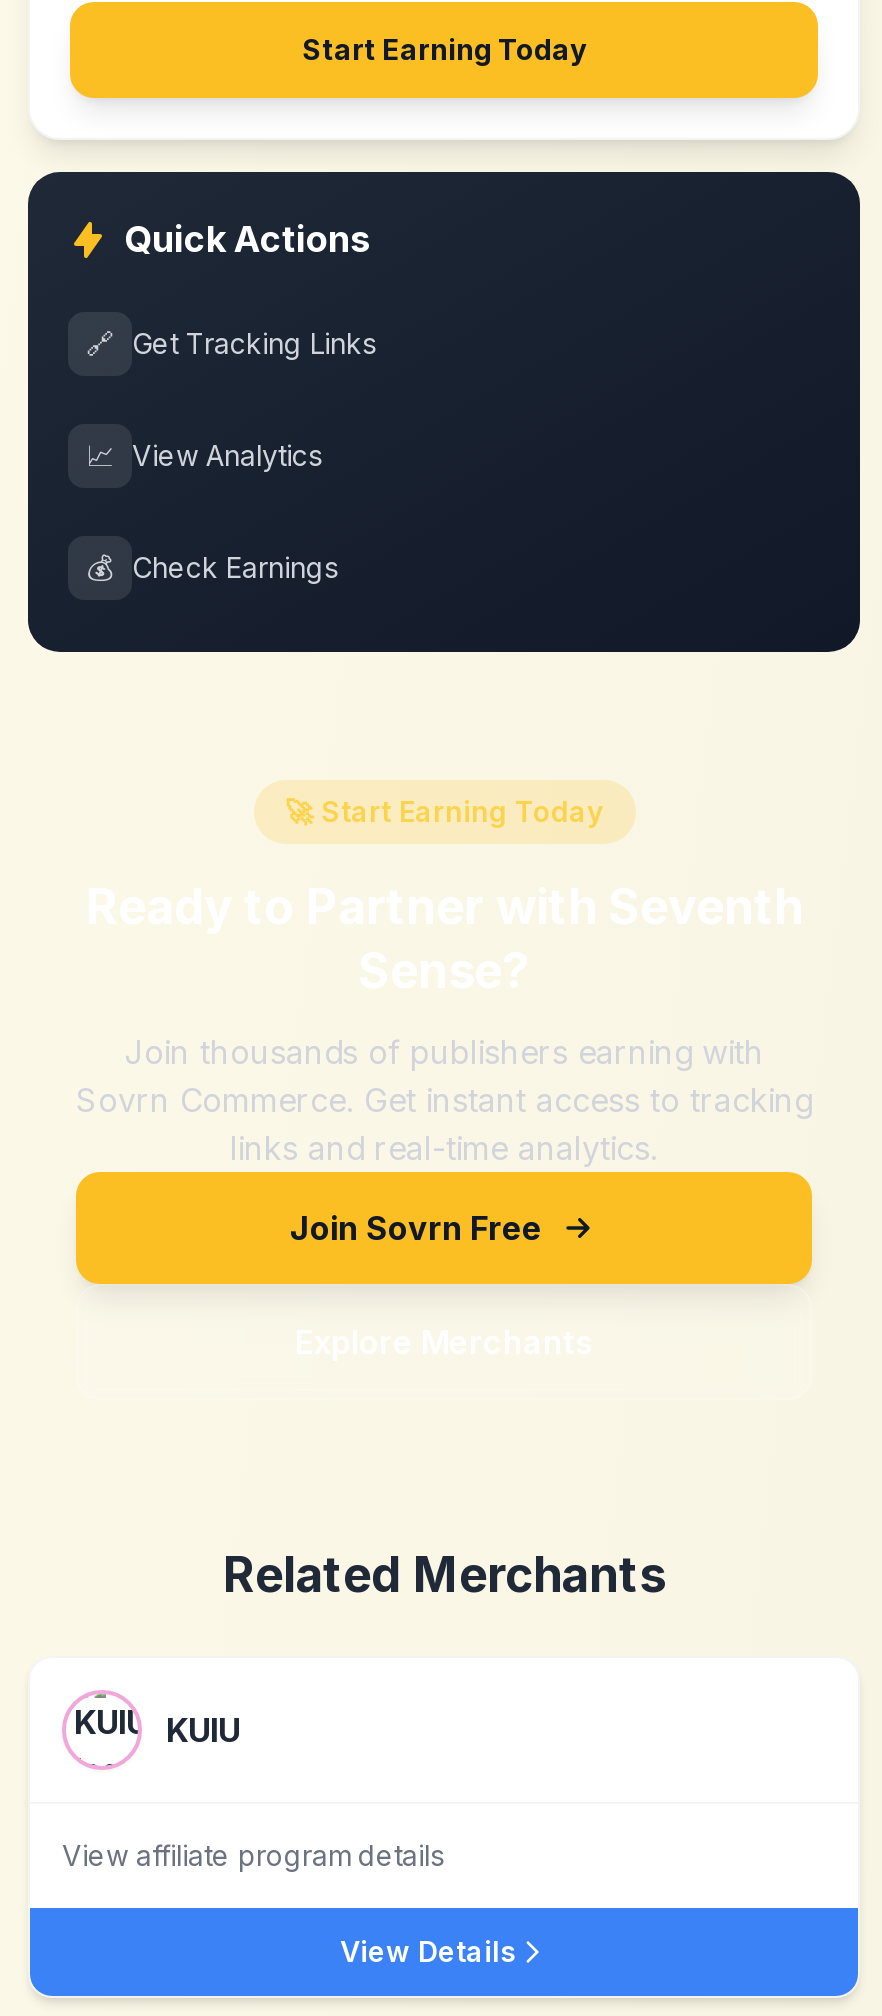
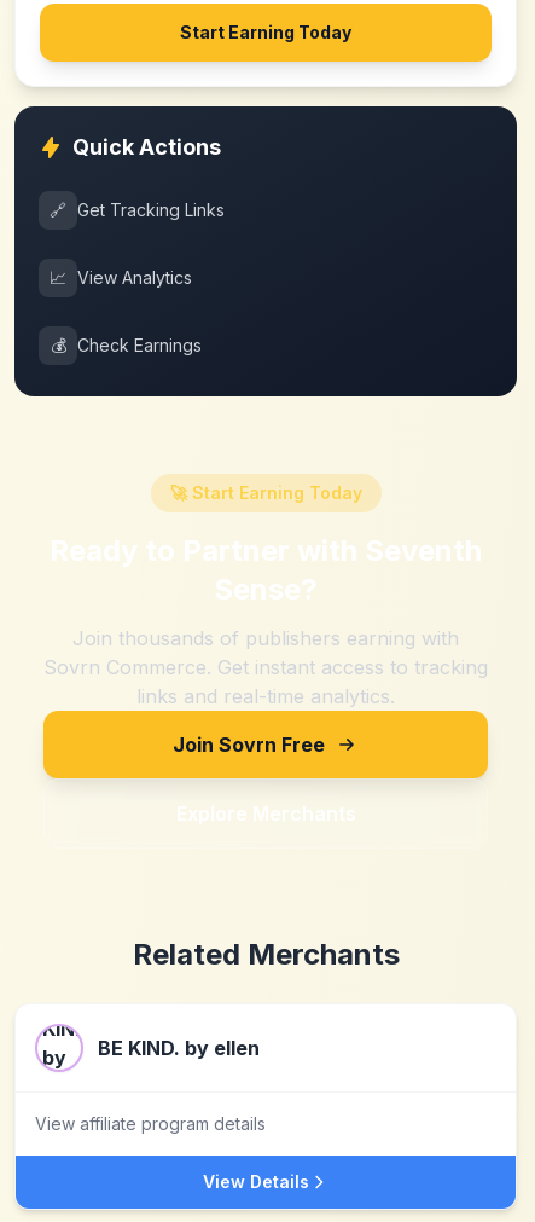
- [image]
- KUIU
+ [image]
+ BE KIND. by ellen
